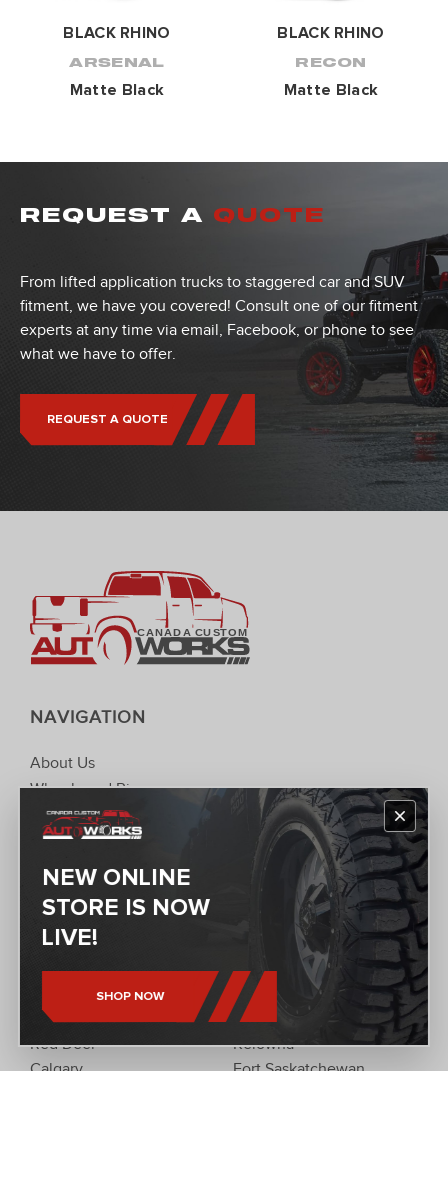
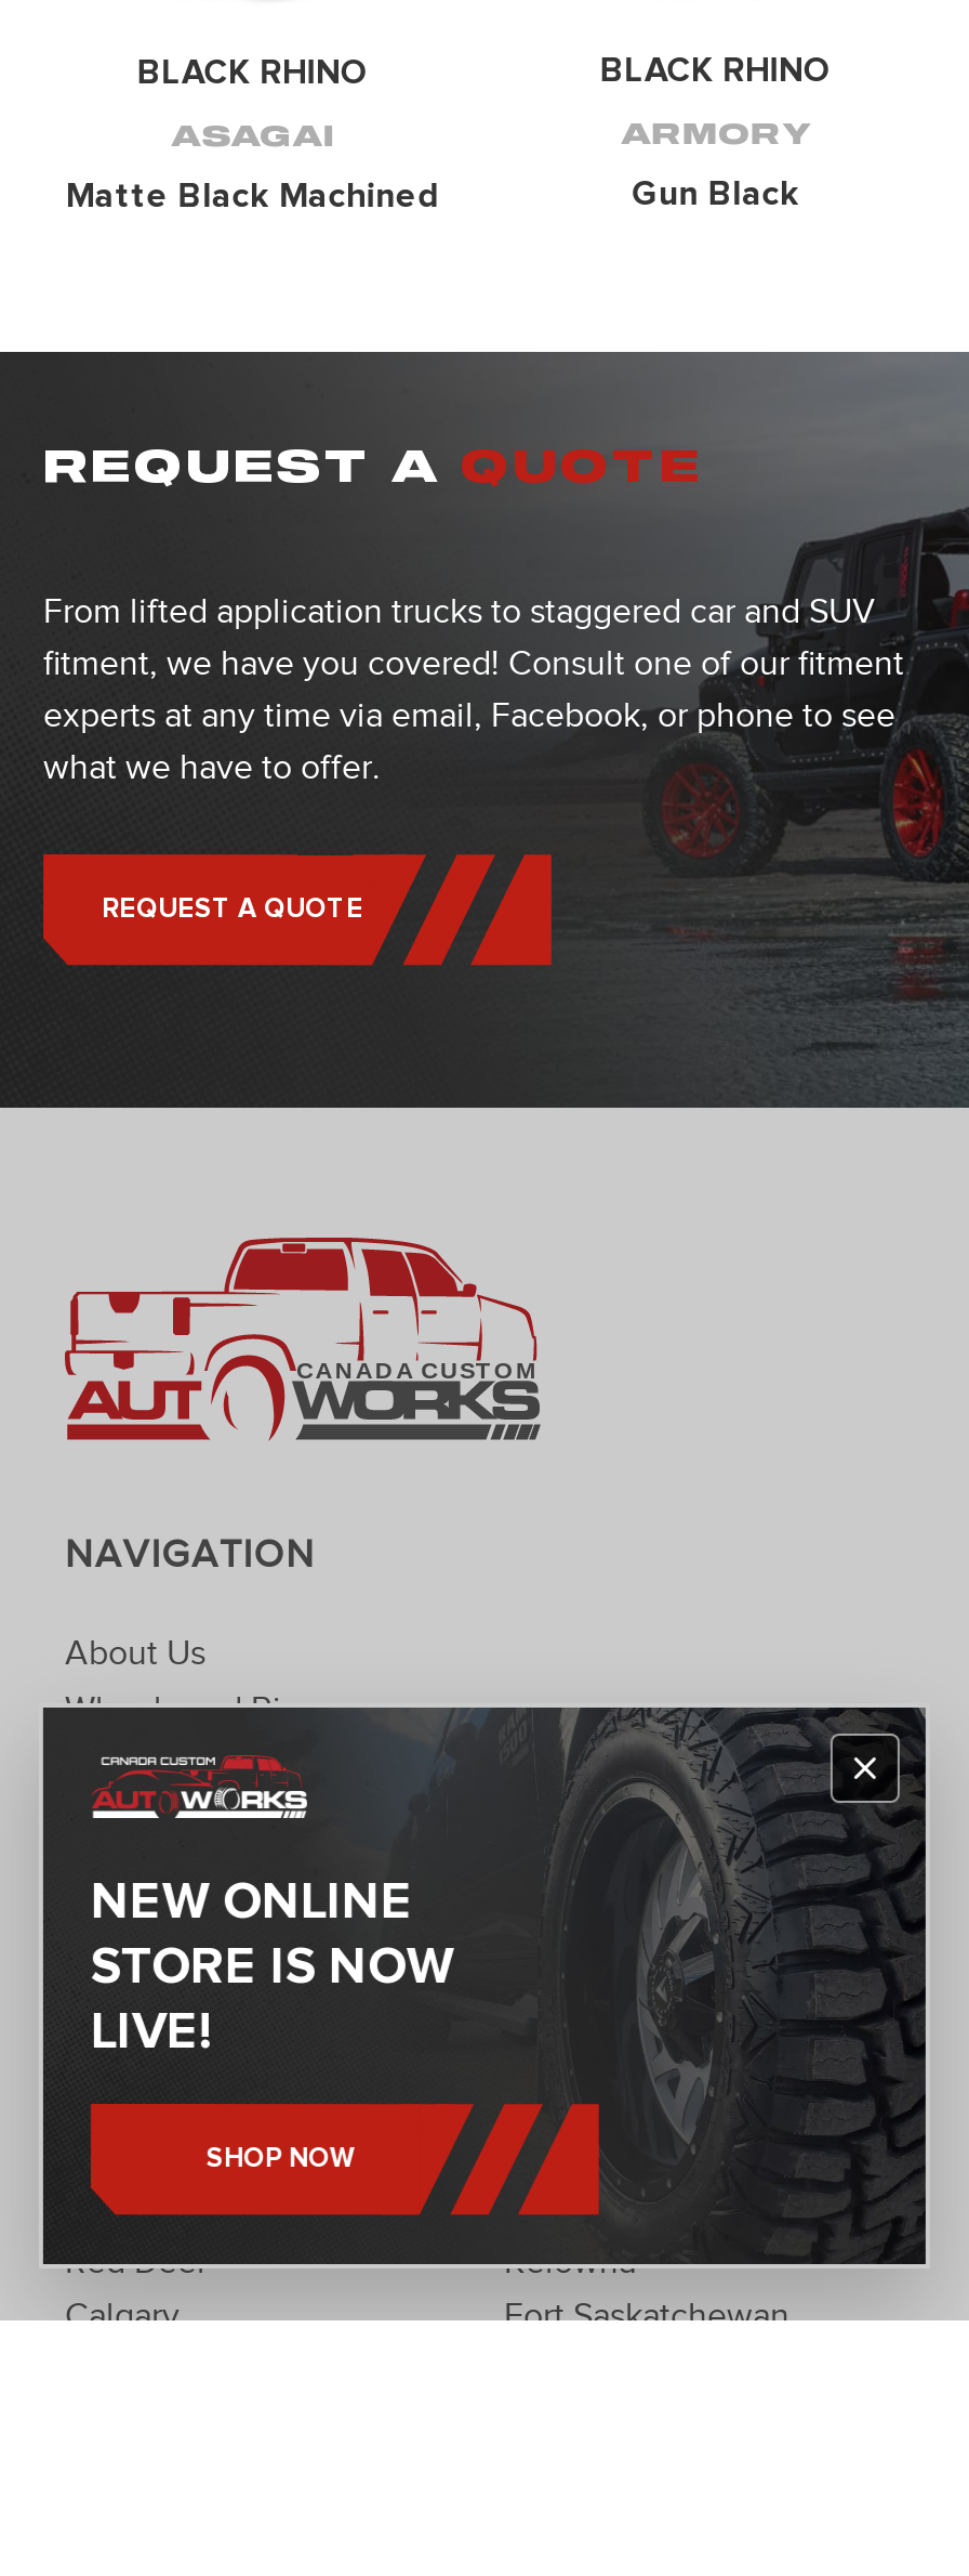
- ARSENAL
+ ASAGAI

- RECON
+ ARMORY

- Matte Black
+ Matte Black Machined

- Matte Black
+ Gun Black
